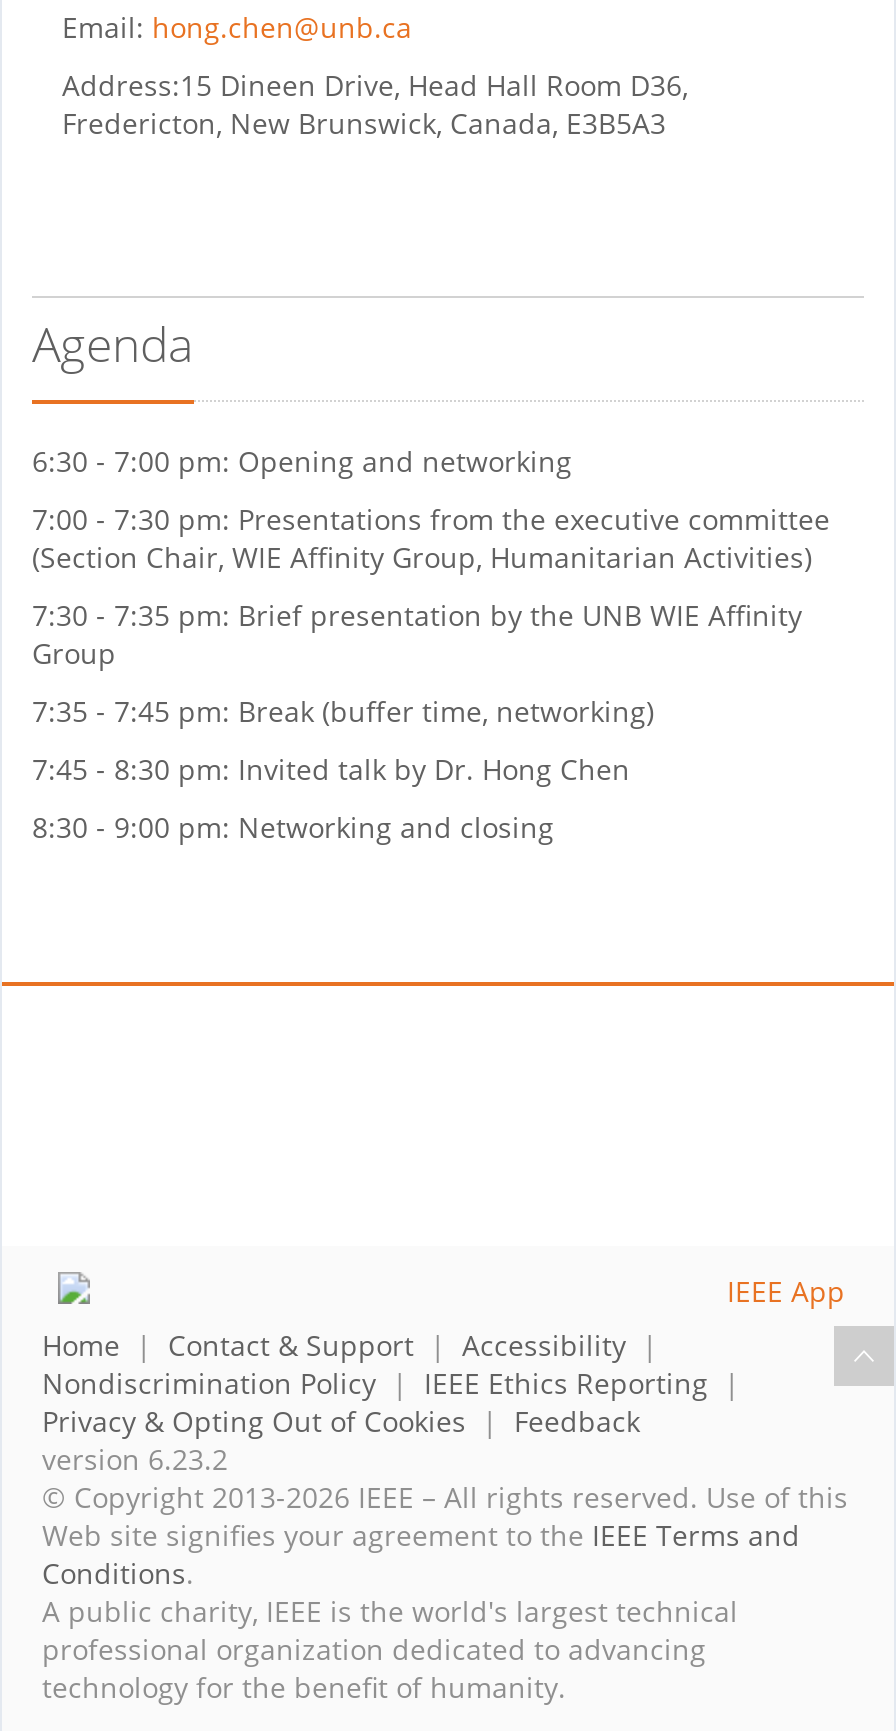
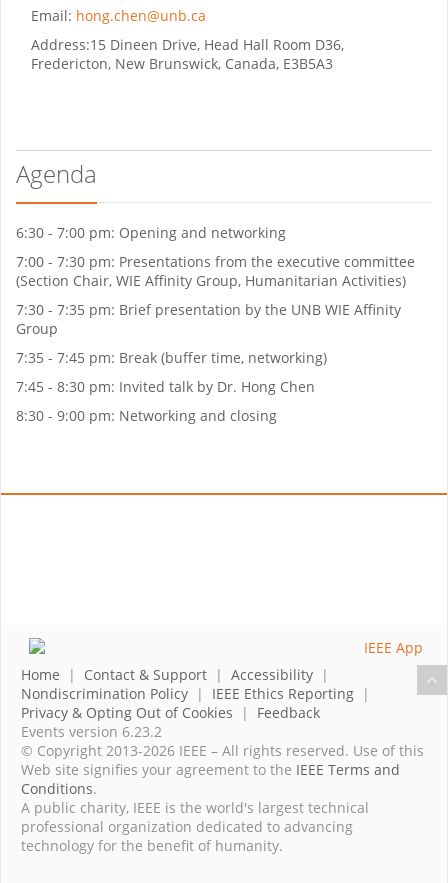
- version 6.23.2
+ Events version 6.23.2
